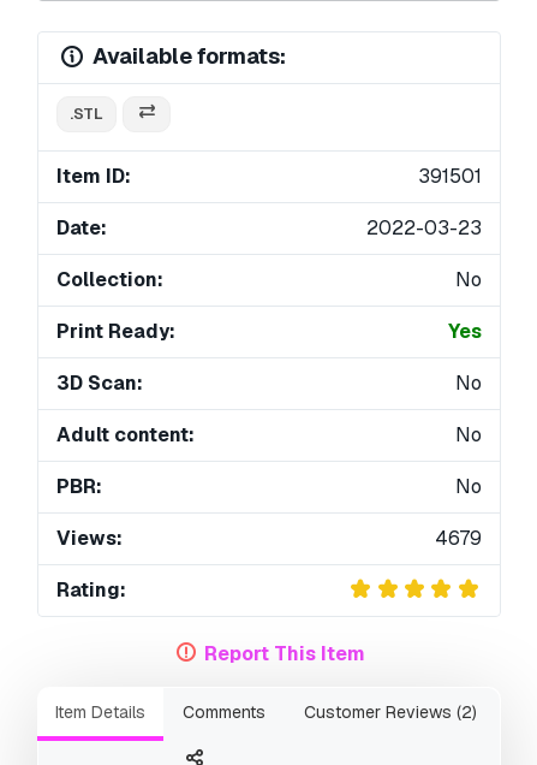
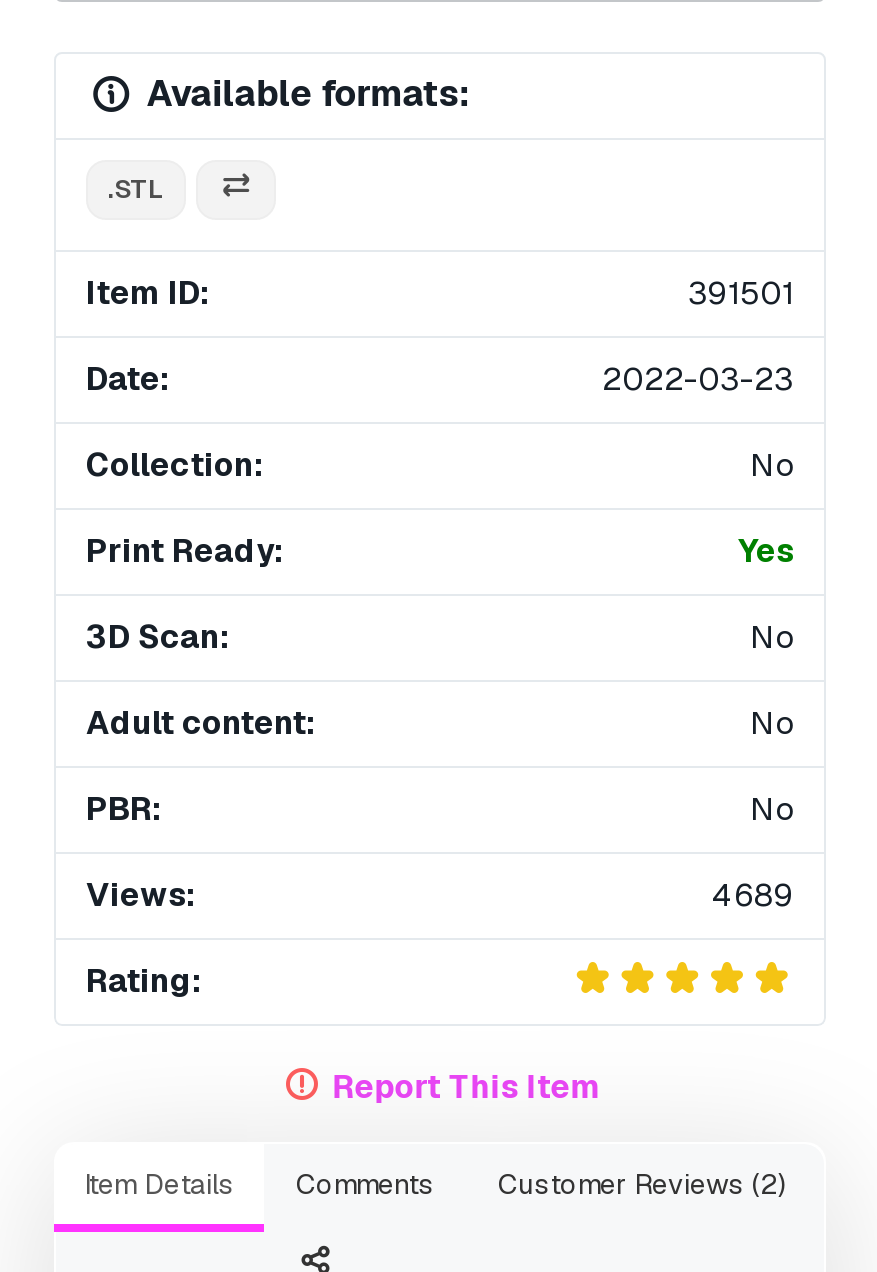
- 4679
+ 4689
